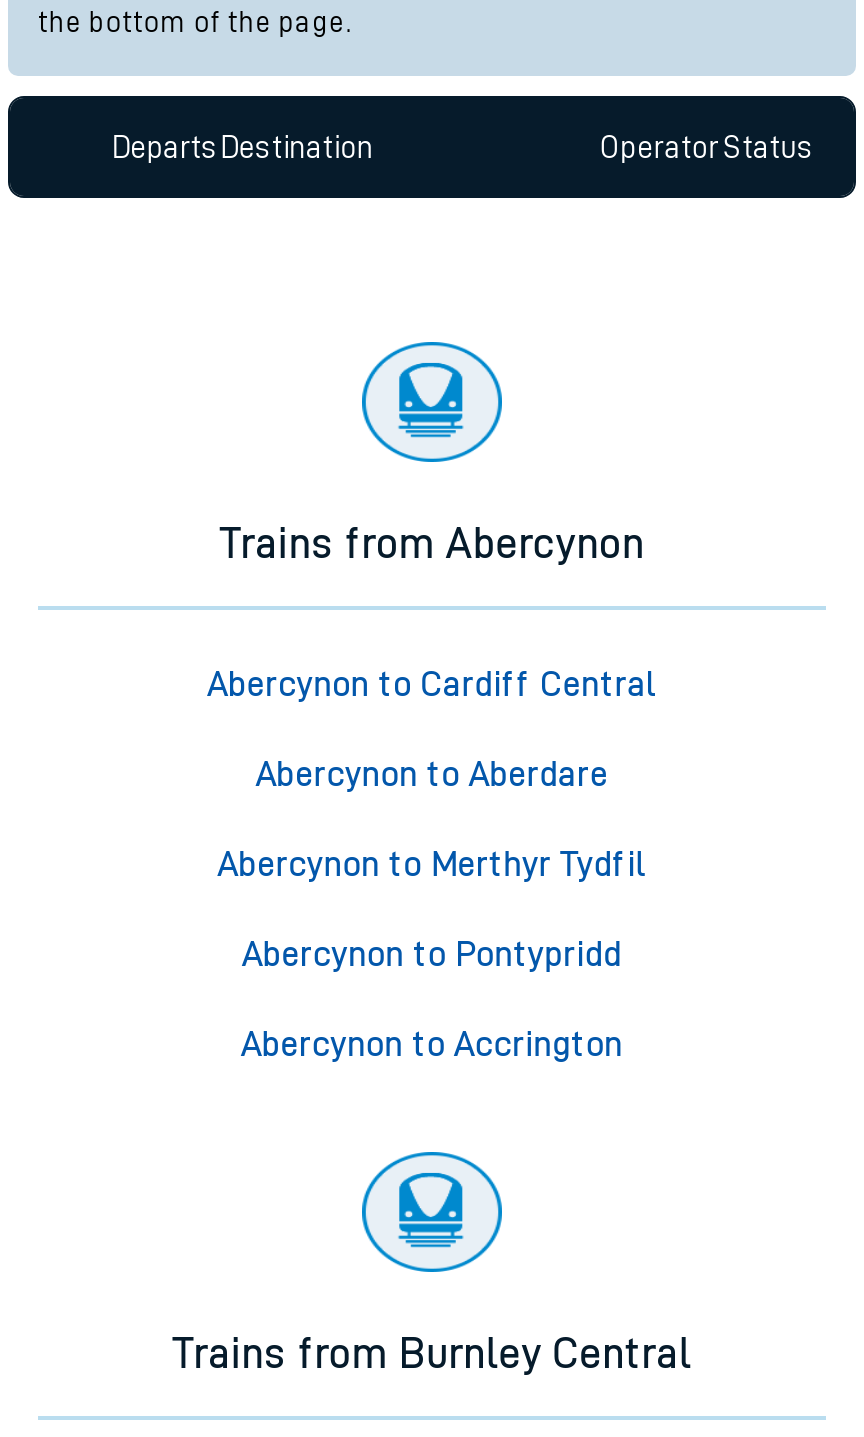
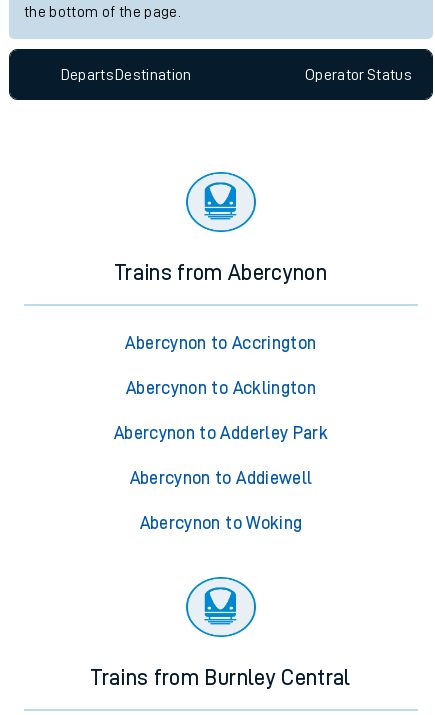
- Abercynon to Cardiff Central
- Abercynon to Aberdare
- Abercynon to Merthyr Tydfil
- Abercynon to Pontypridd

moved up: Abercynon to Accrington

+ Abercynon to Acklington
+ Abercynon to Adderley Park
+ Abercynon to Addiewell
+ Abercynon to Woking
